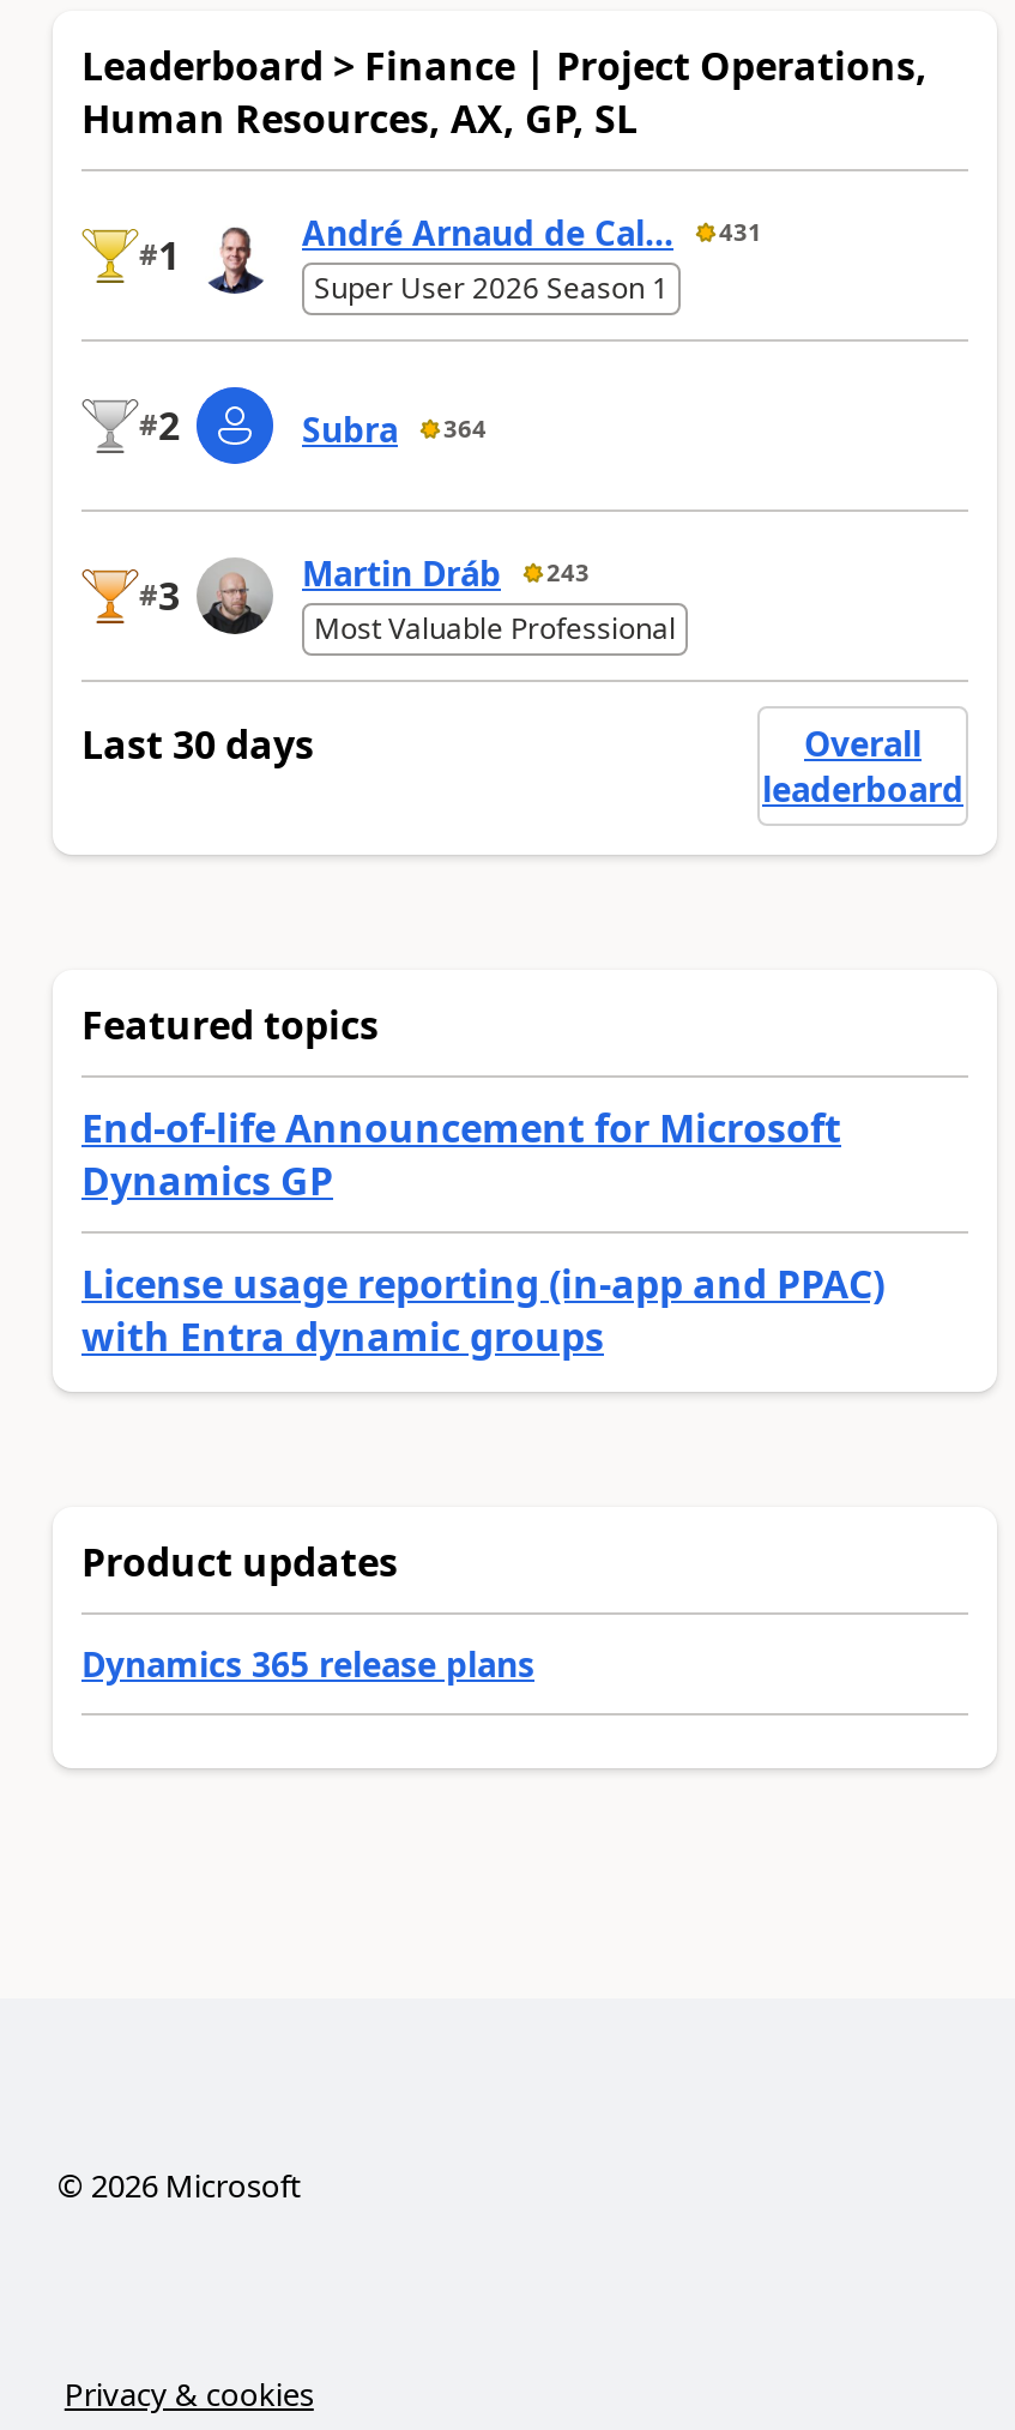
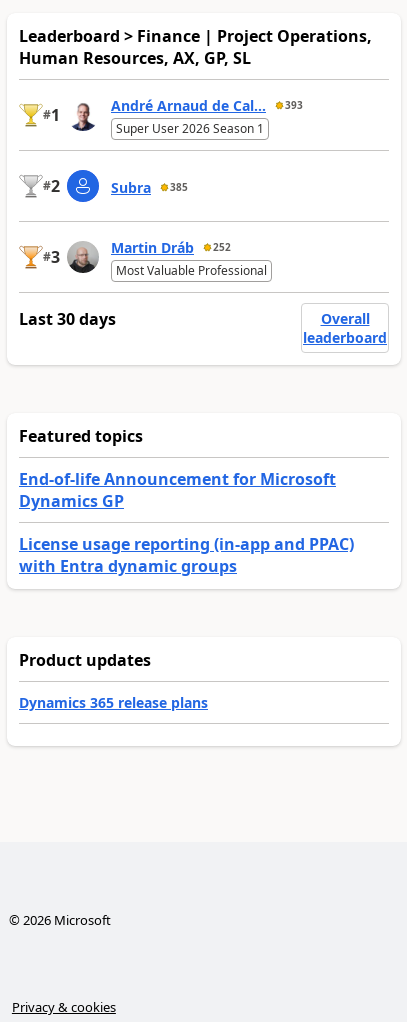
- André Arnaud de Cal... 431
+ André Arnaud de Cal... 393

- Subra 364
+ Subra 385

- Martin Dráb 243
+ Martin Dráb 252
